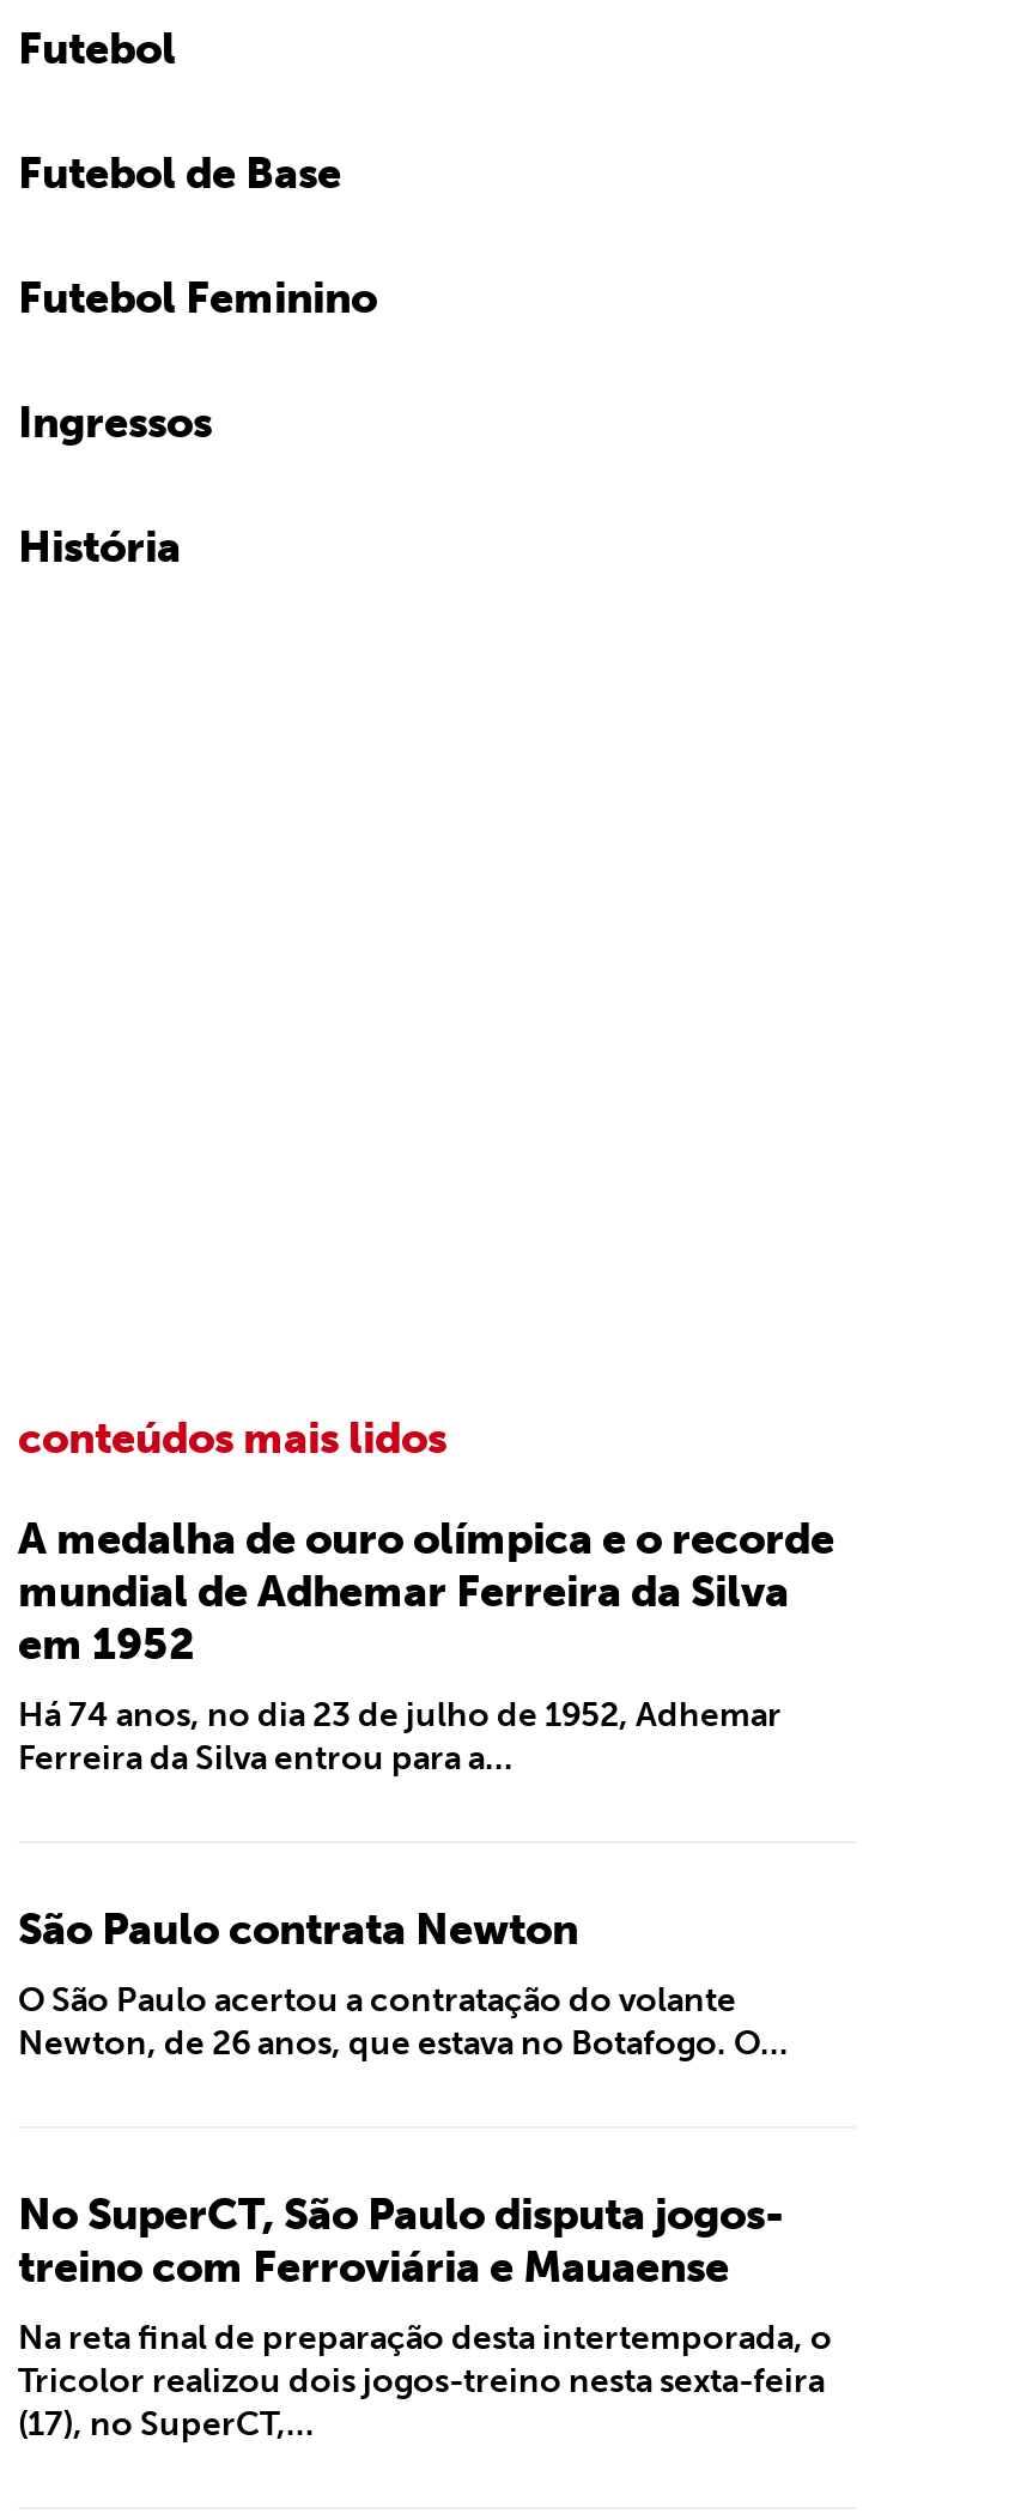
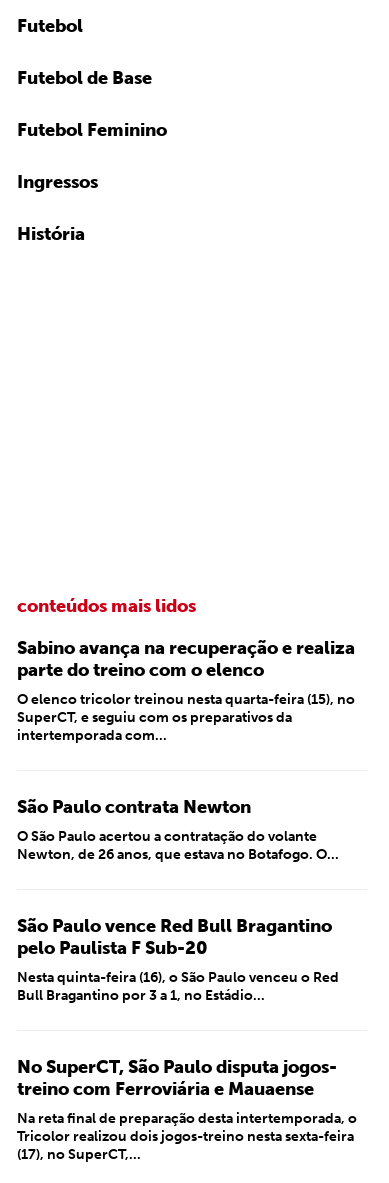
- A medalha de ouro olímpica e o recorde
- mundial de Adhemar Ferreira da Silva
- em 1952
+ Sabino avança na recuperação e realiza
+ parte do treino com o elenco

- Há 74 anos, no dia 23 de julho de 1952, Adhemar
- Ferreira da Silva entrou para a...
+ O elenco tricolor treinou nesta quarta-feira (15), no
+ SuperCT, e seguiu com os preparativos da
+ intertemporada com...

+ São Paulo vence Red Bull Bragantino
+ pelo Paulista F Sub-20
+ Nesta quinta-feira (16), o São Paulo venceu o Red
+ Bull Bragantino por 3 a 1, no Estádio...
